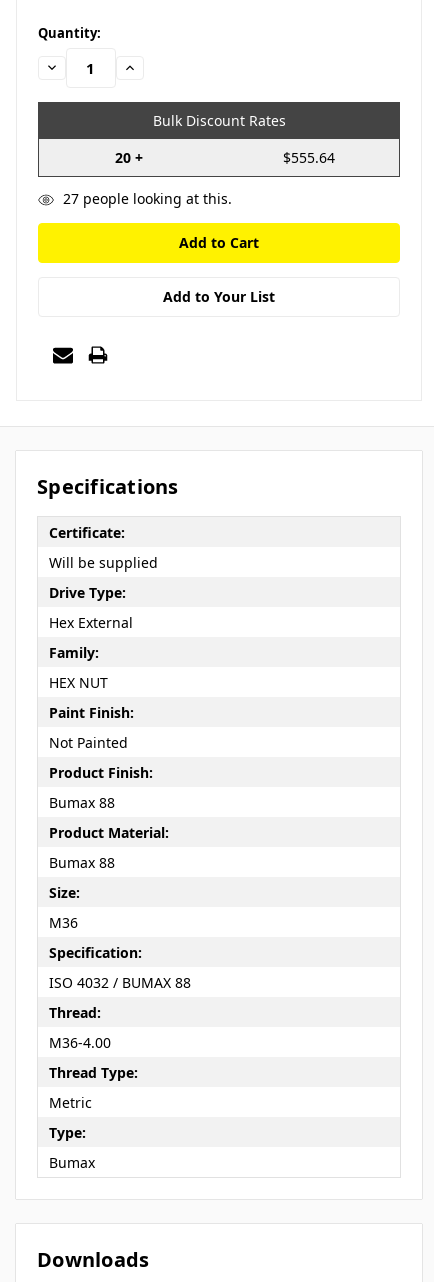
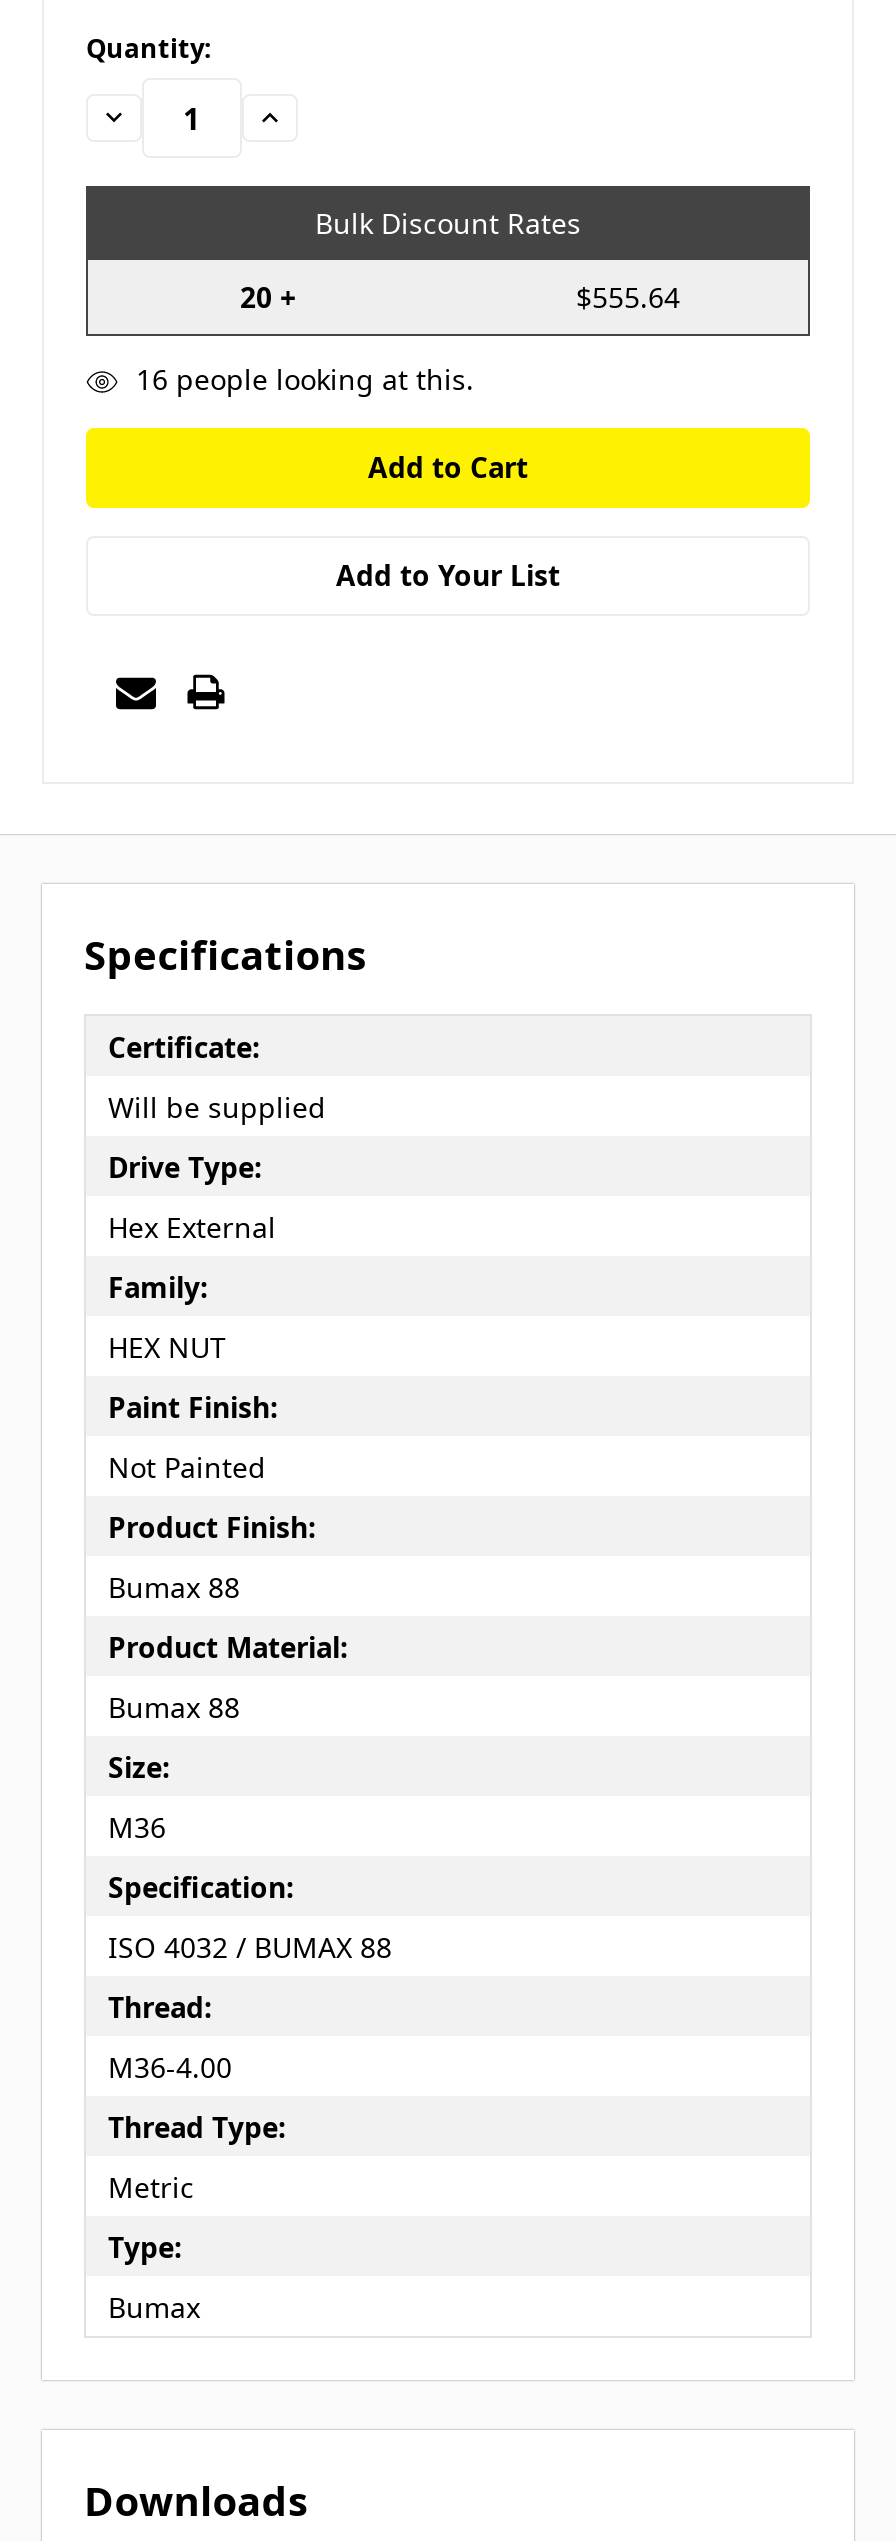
- 27 people looking at this.
+ 16 people looking at this.
